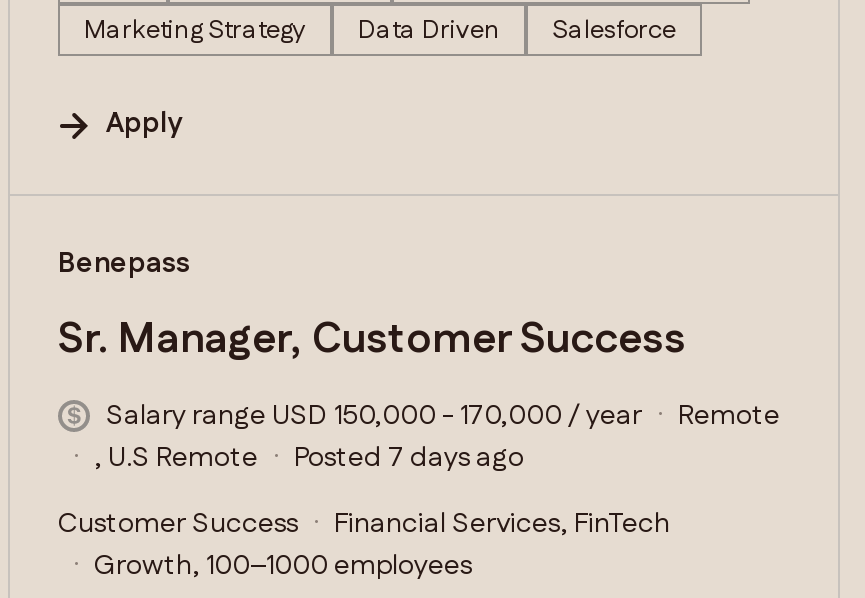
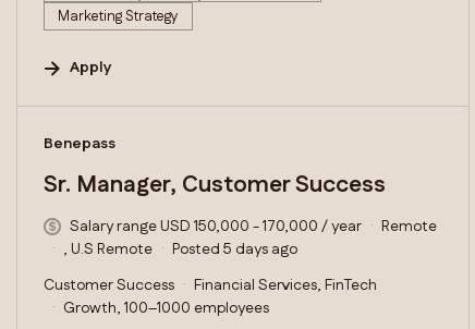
- Data Driven
- Salesforce

- Posted 7 days ago
+ Posted 5 days ago
